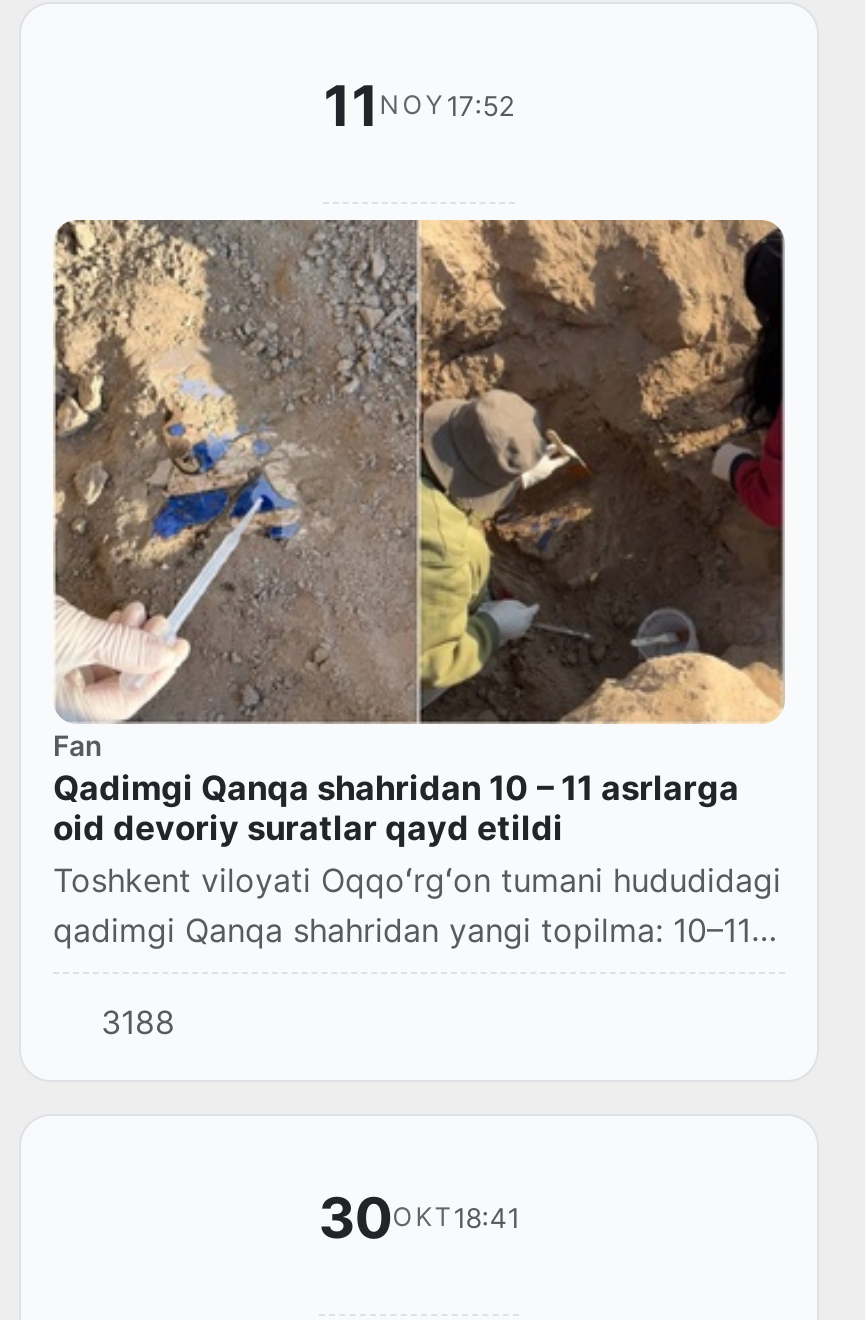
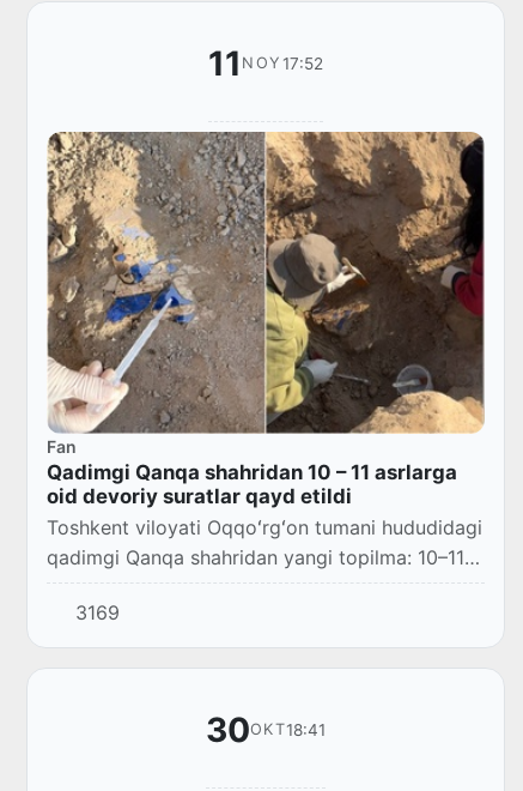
- 3188
+ 3169
